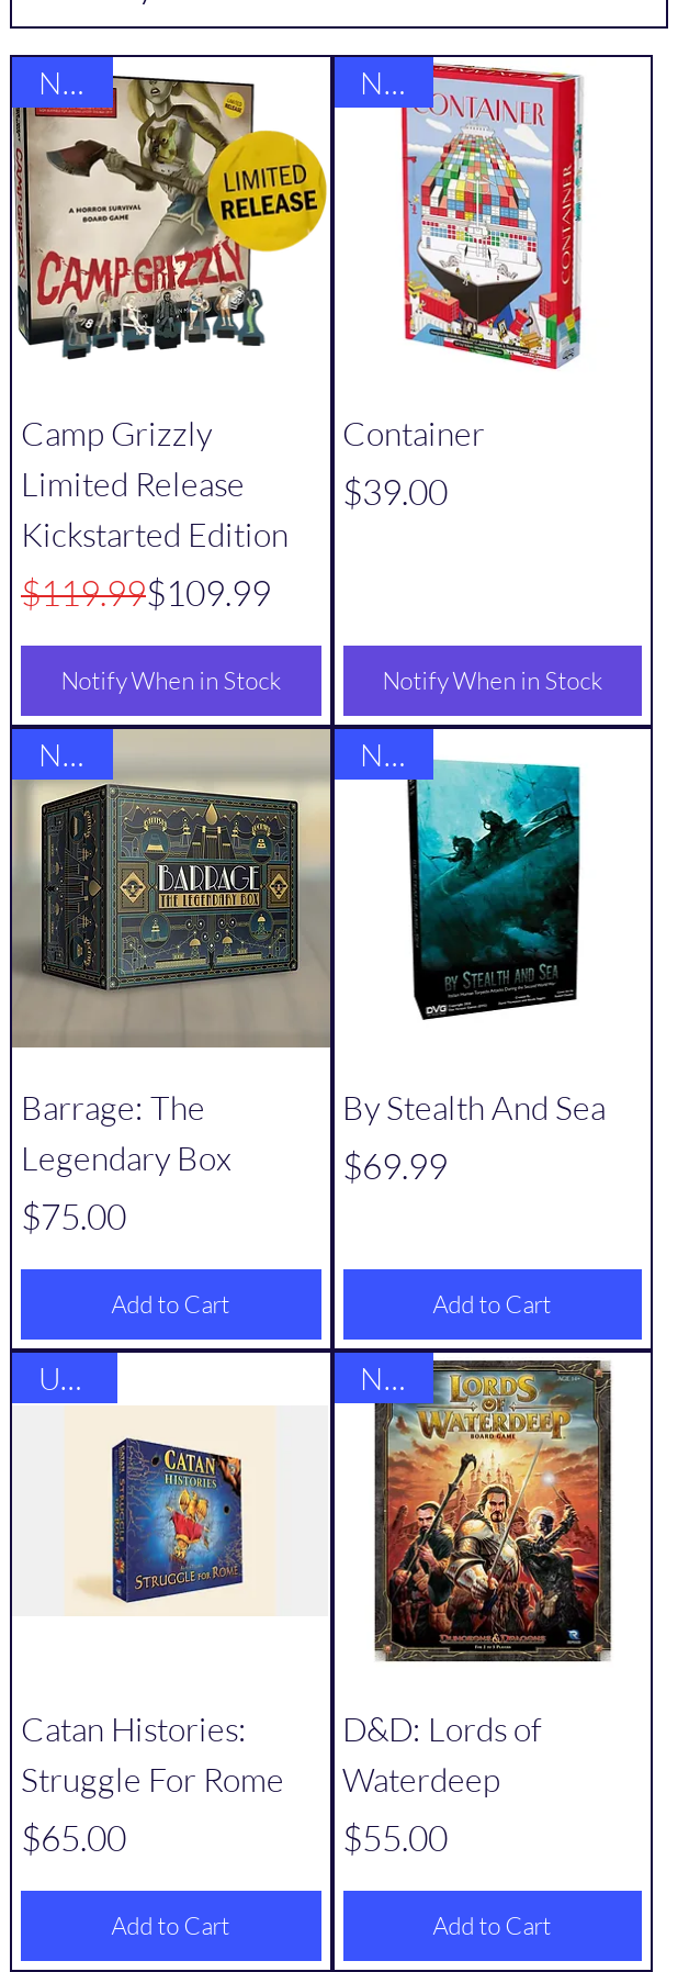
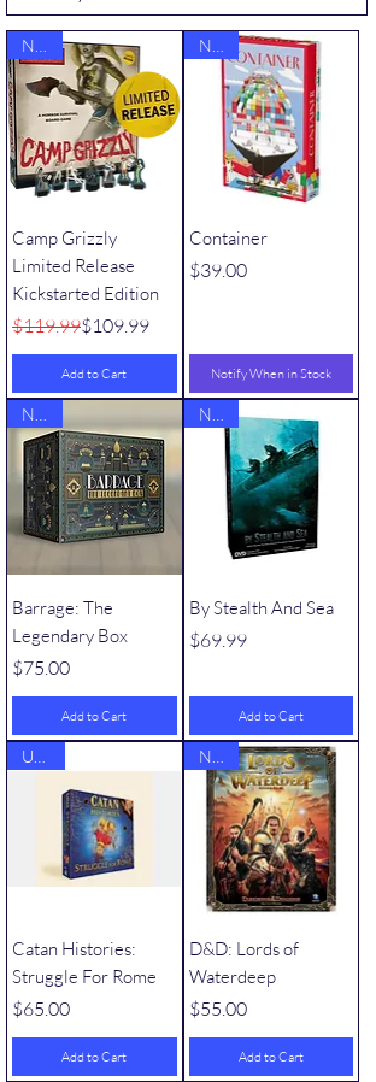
- Notify When in Stock
+ Add to Cart
